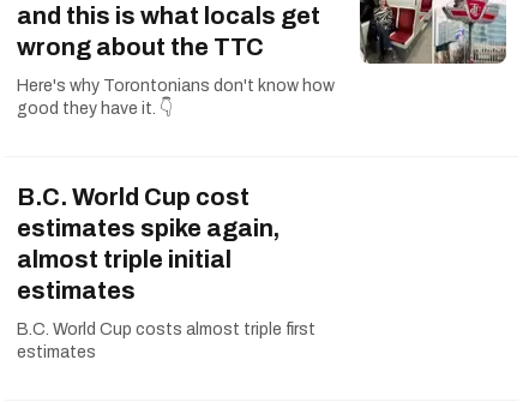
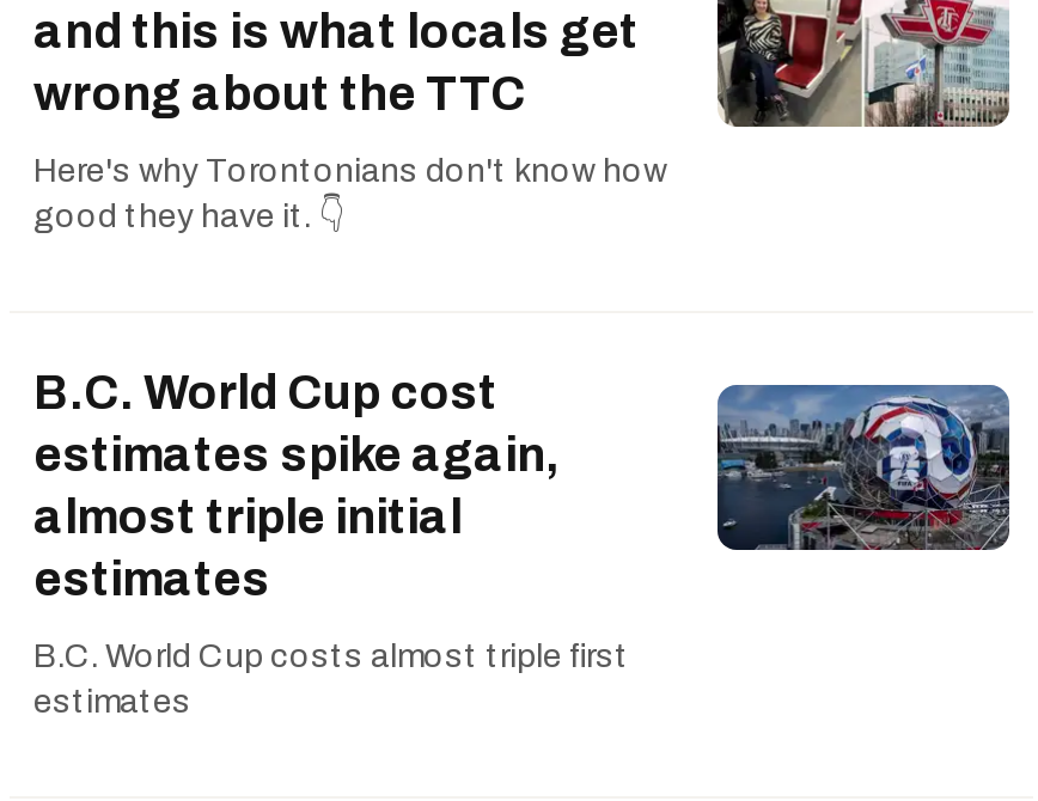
+ [image]
